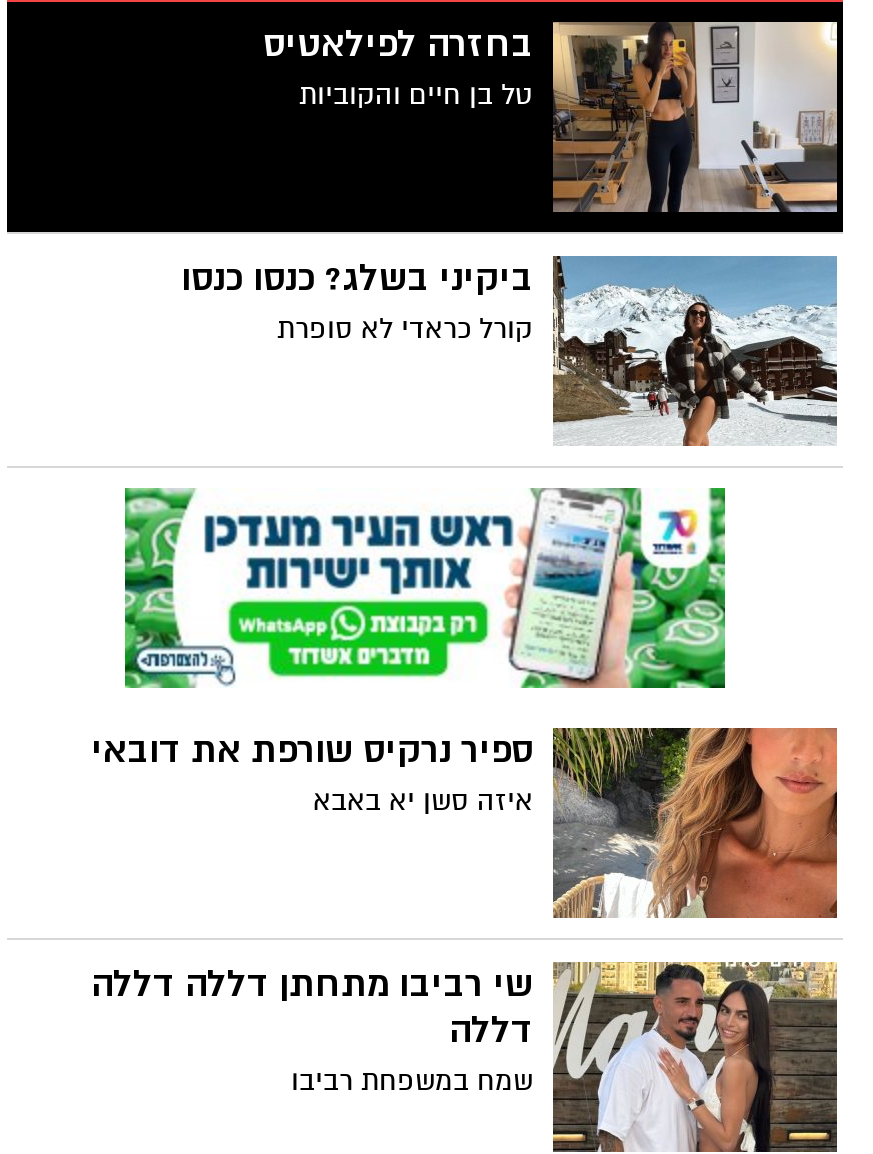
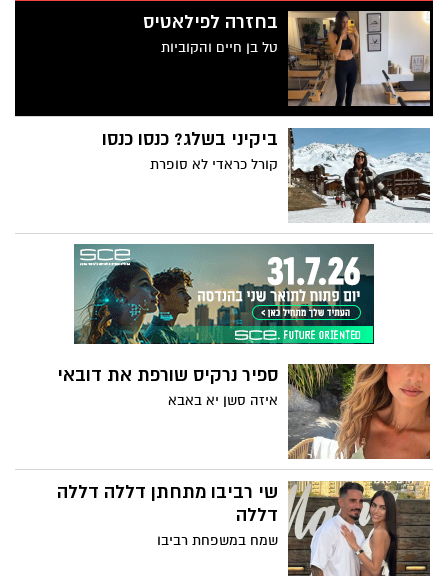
- [image]
+ [image]
